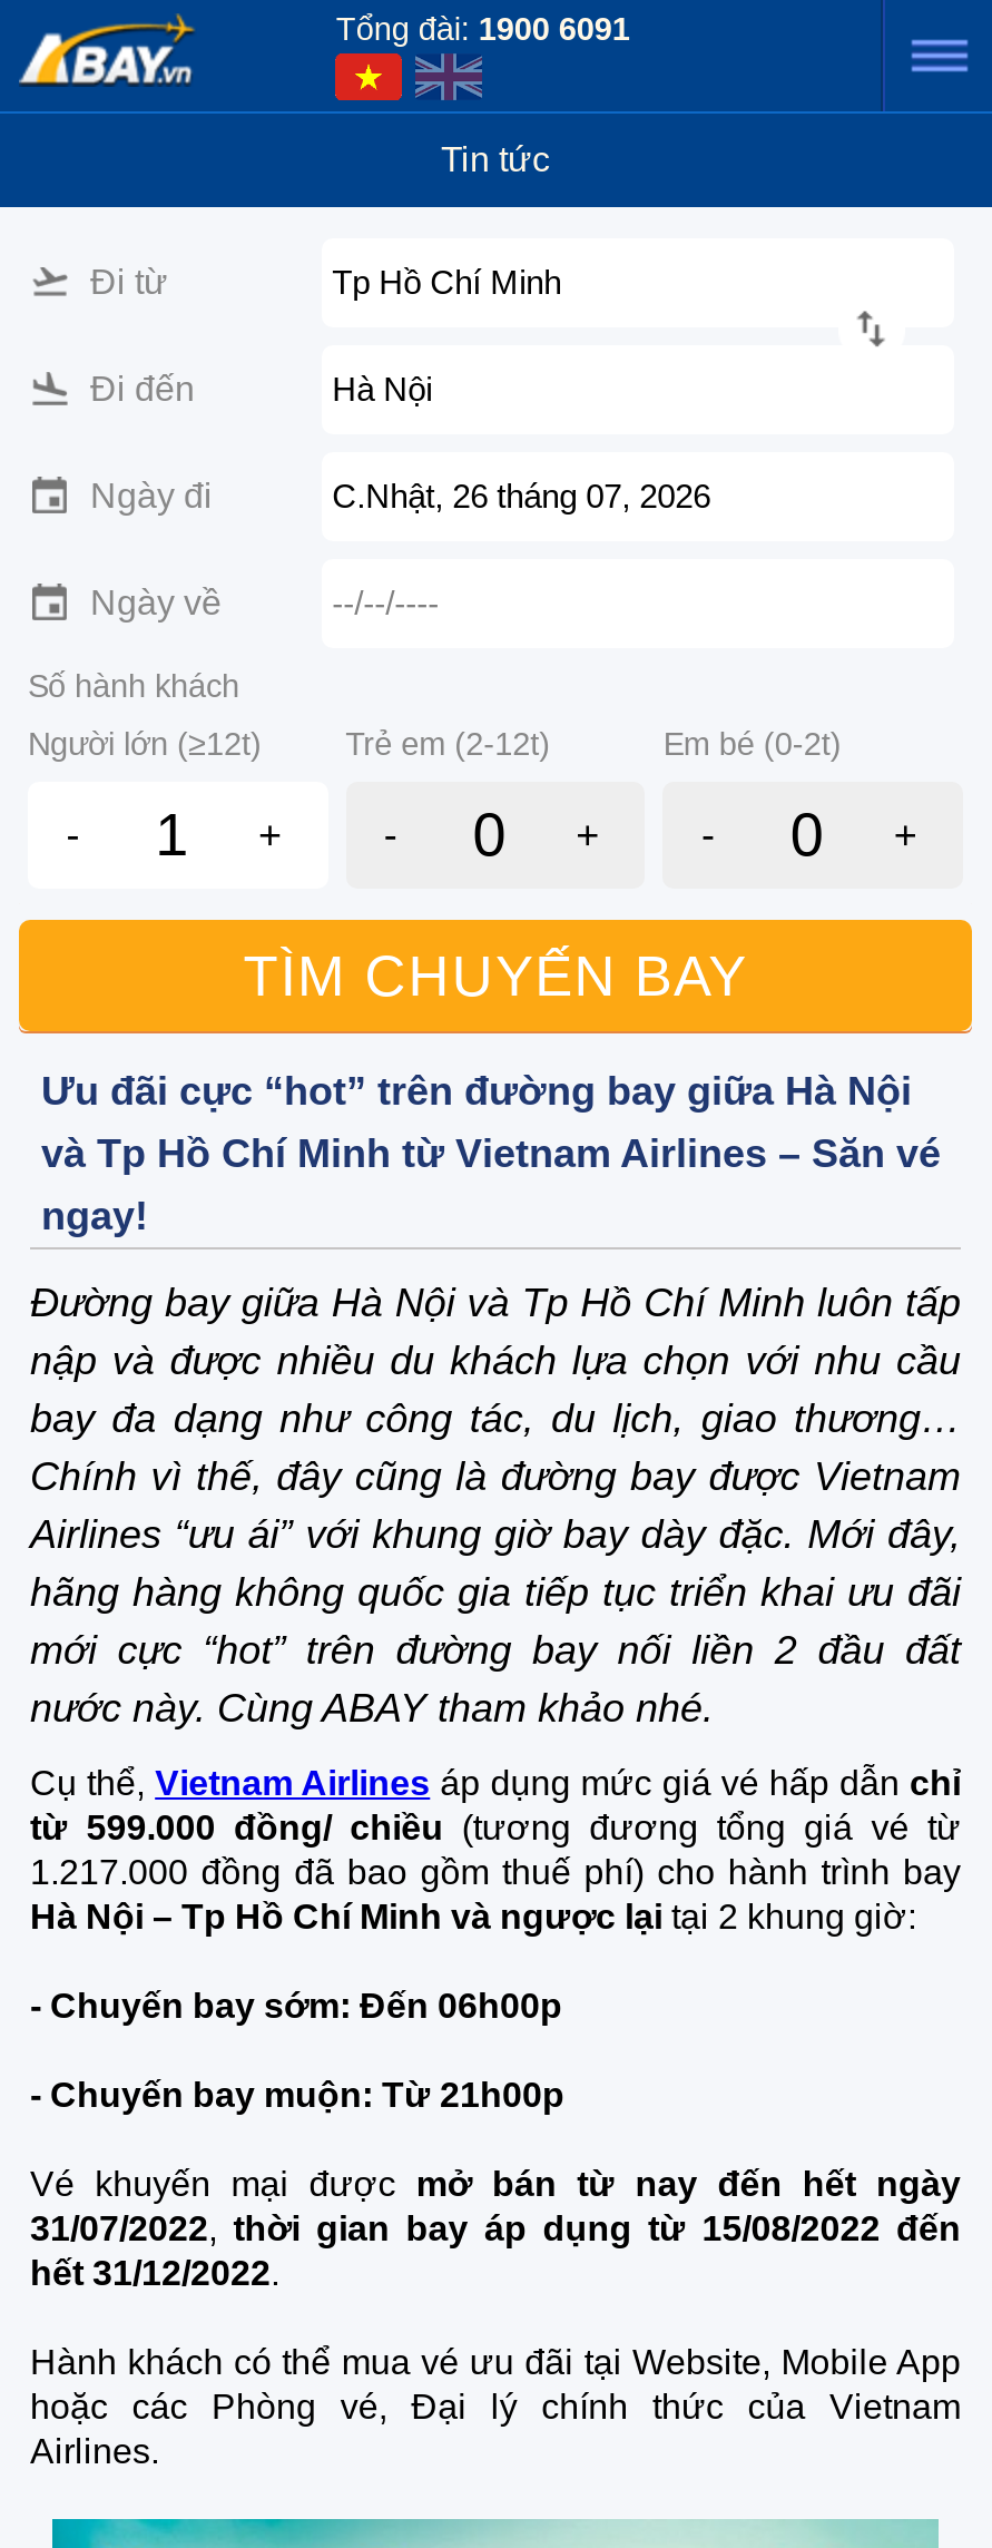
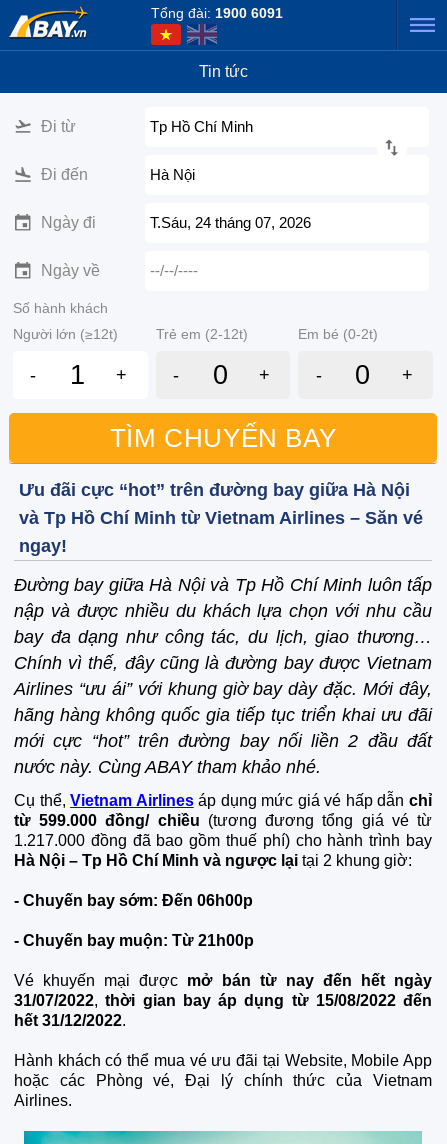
- C.Nhật, 26 tháng 07, 2026
+ T.Sáu, 24 tháng 07, 2026
